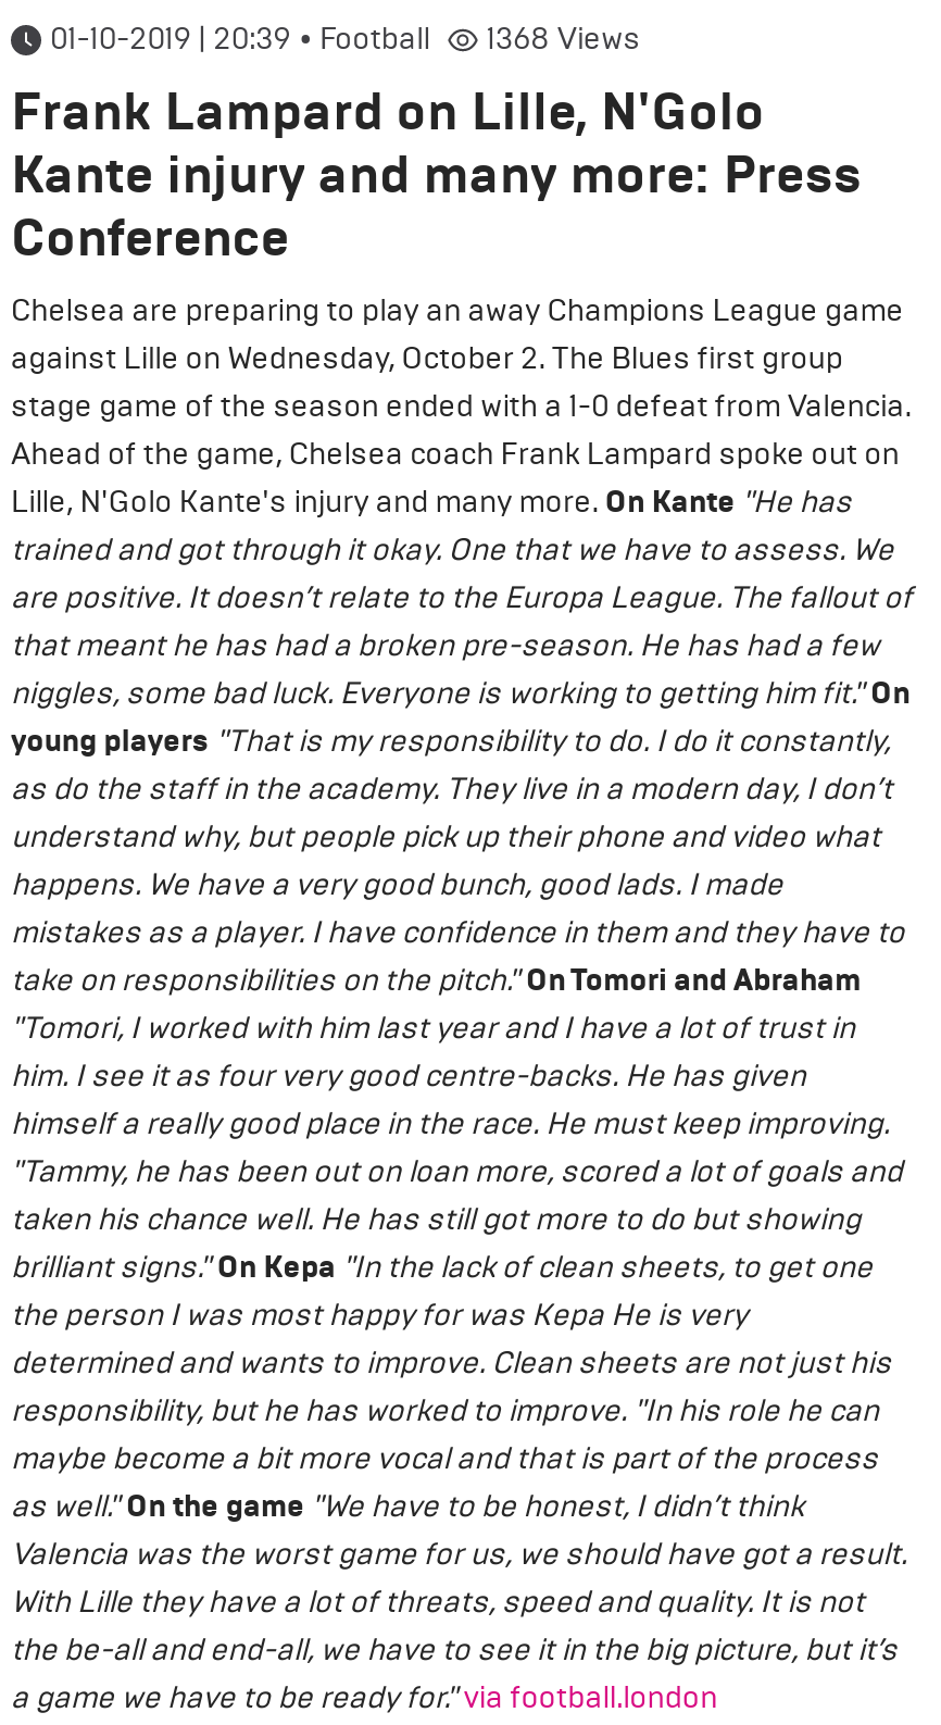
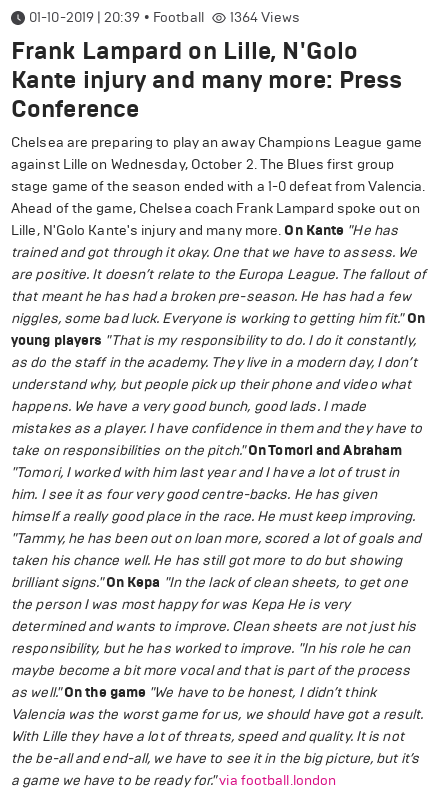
- 1368 Views
+ 1364 Views
